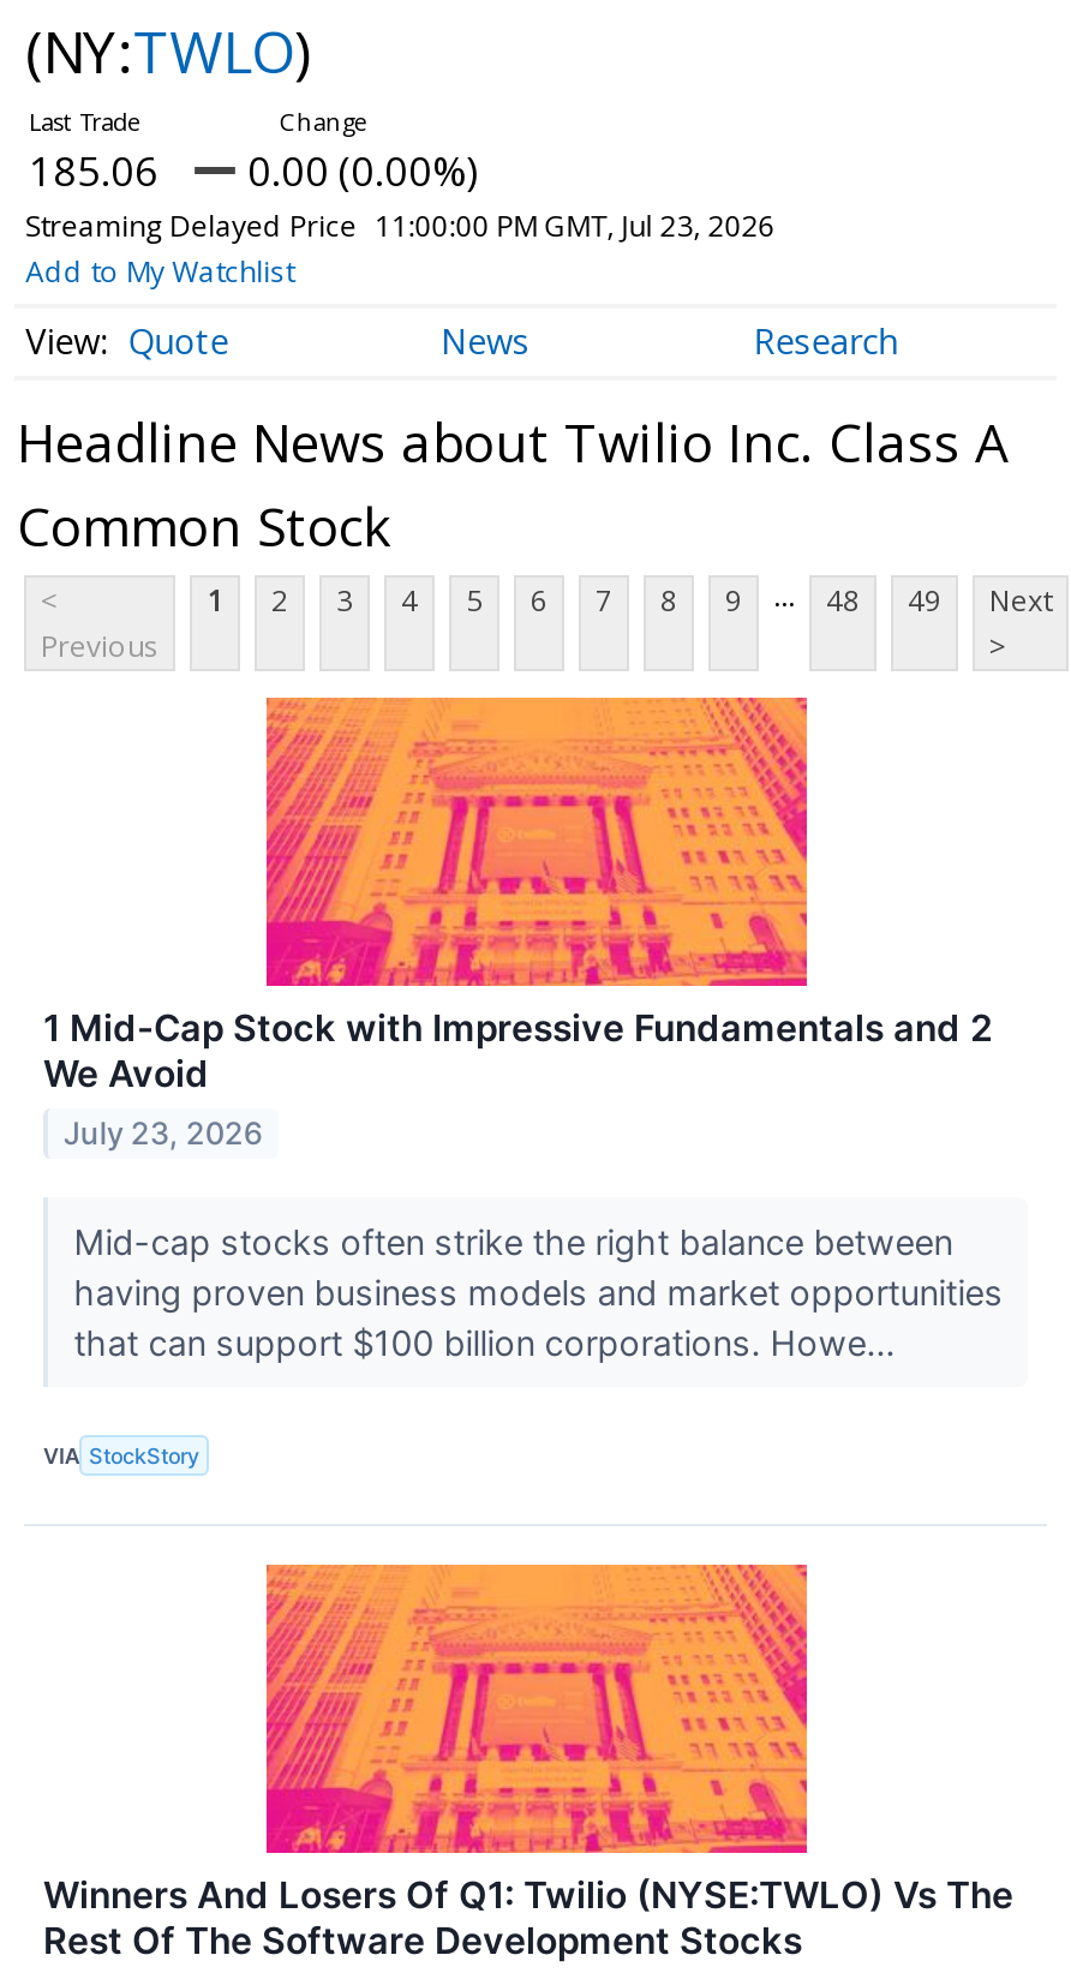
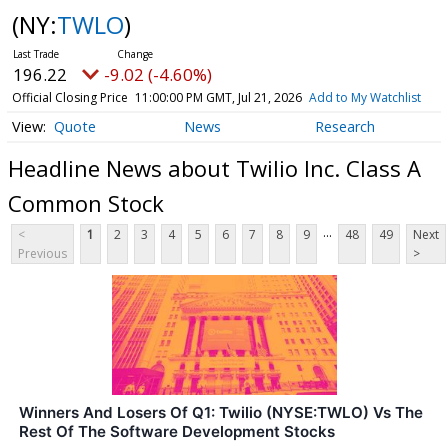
- 185.06
- 0.00 (0.00%)
- Streaming Delayed Price 11:00:00 PM GMT, Jul 23, 2026
- Add to My Watchlist
+ 196.22
+ -9.02 (-4.60%)
+ Official Closing Price 11:00:00 PM GMT, Jul 21, 2026 Add to My Watchlist

- 1 Mid-Cap Stock with Impressive Fundamentals and 2
- We Avoid
- July 23, 2026
- Mid-cap stocks often strike the right balance between
- having proven business models and market opportunities
- that can support $100 billion corporations. Howe...
- VIA StockStory
